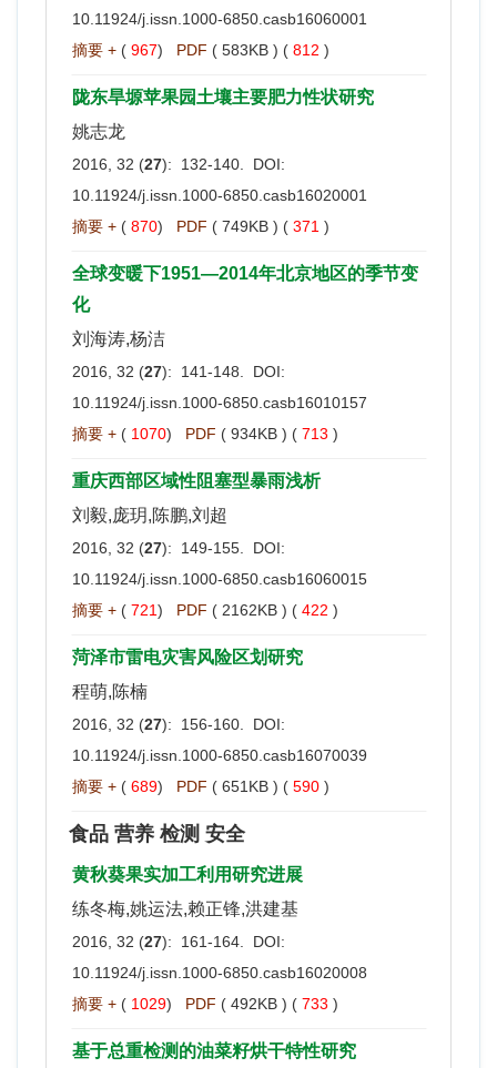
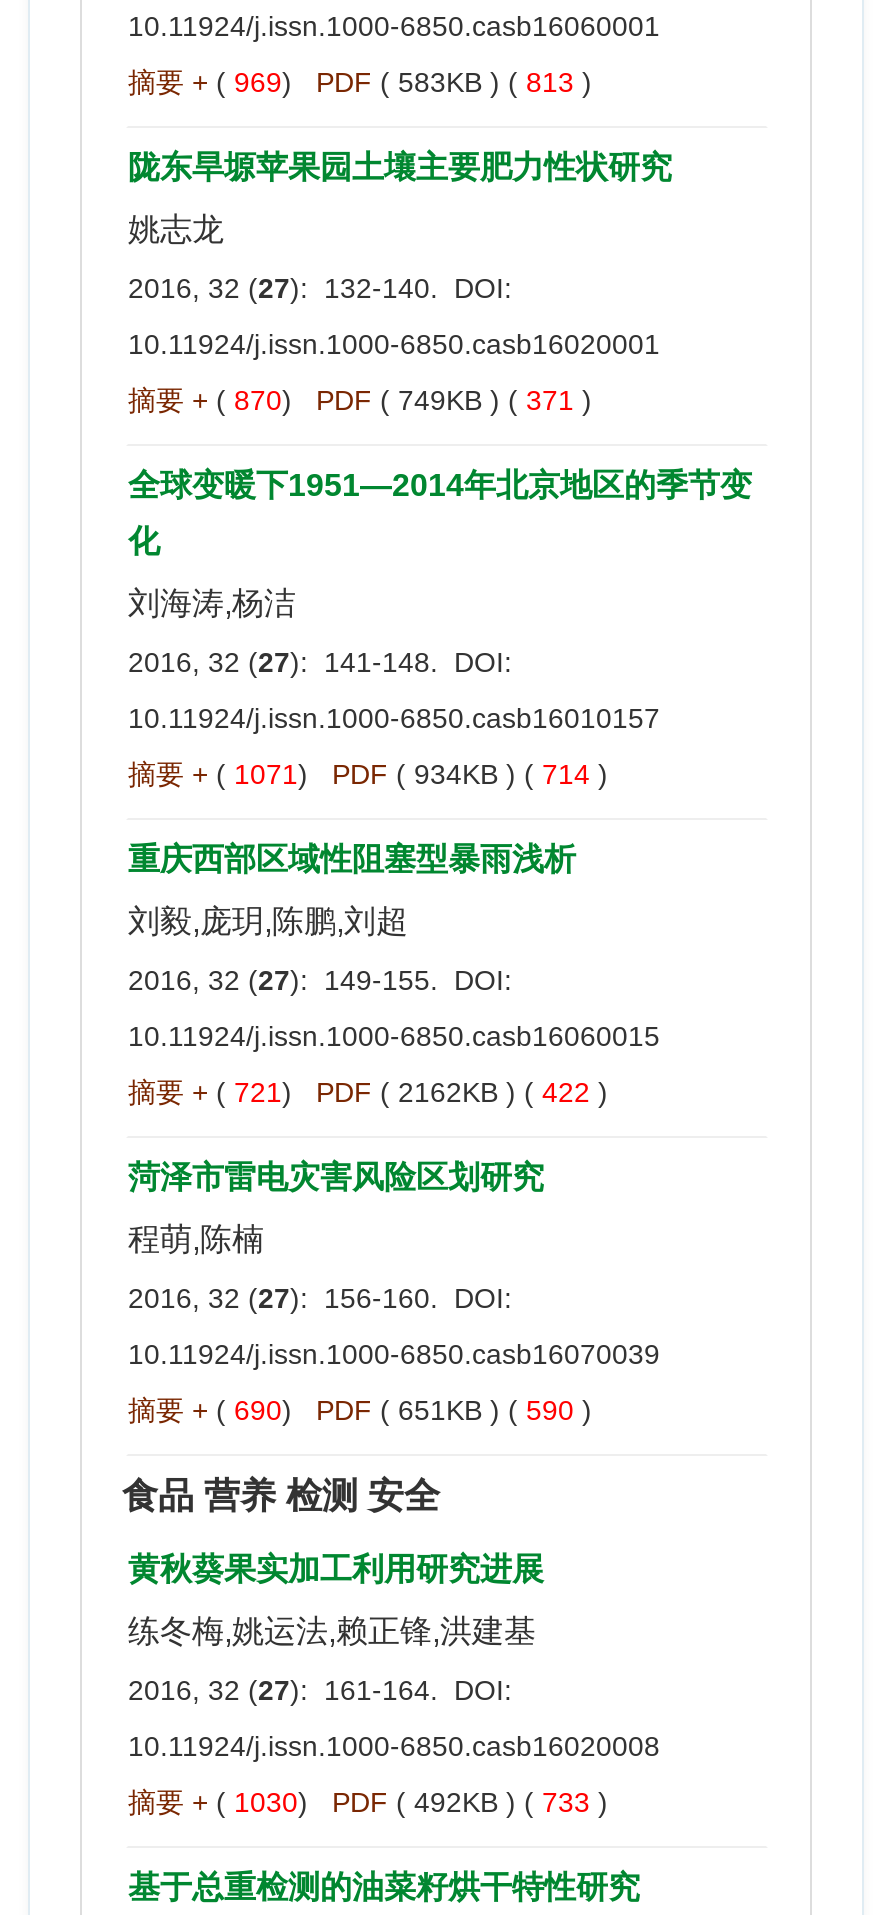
- 摘要 + (967) PDF ( 583KB ) (812)
+ 摘要 + (969) PDF ( 583KB ) (813)

- 摘要 + (1070) PDF ( 934KB ) (713)
+ 摘要 + (1071) PDF ( 934KB ) (714)

- 摘要 + (689) PDF ( 651KB ) (590)
+ 摘要 + (690) PDF ( 651KB ) (590)

- 摘要 + (1029) PDF ( 492KB ) (733)
+ 摘要 + (1030) PDF ( 492KB ) (733)
